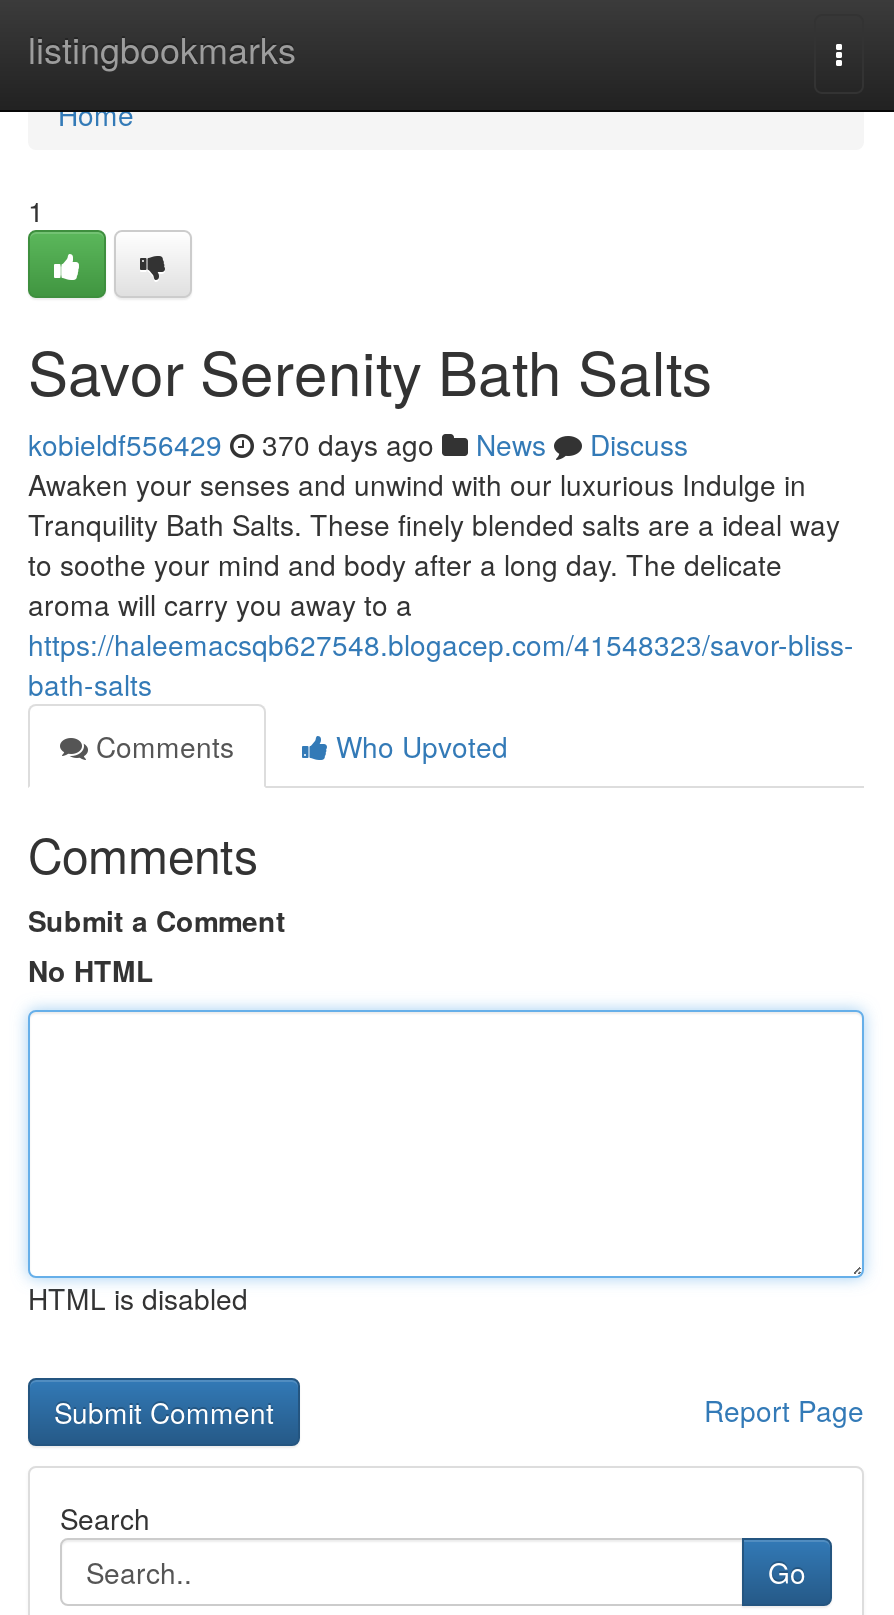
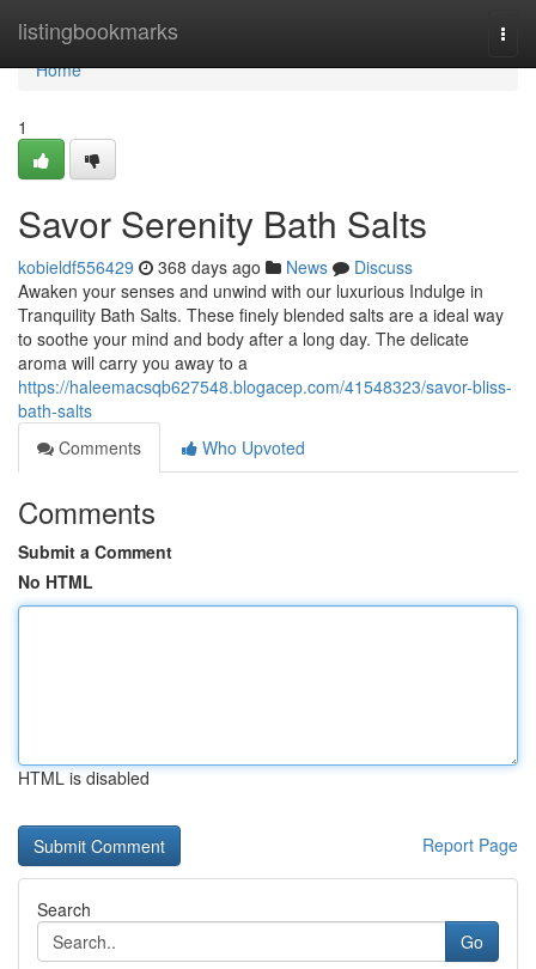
- kobieldf556429 370 days ago News Discuss
+ kobieldf556429 368 days ago News Discuss
